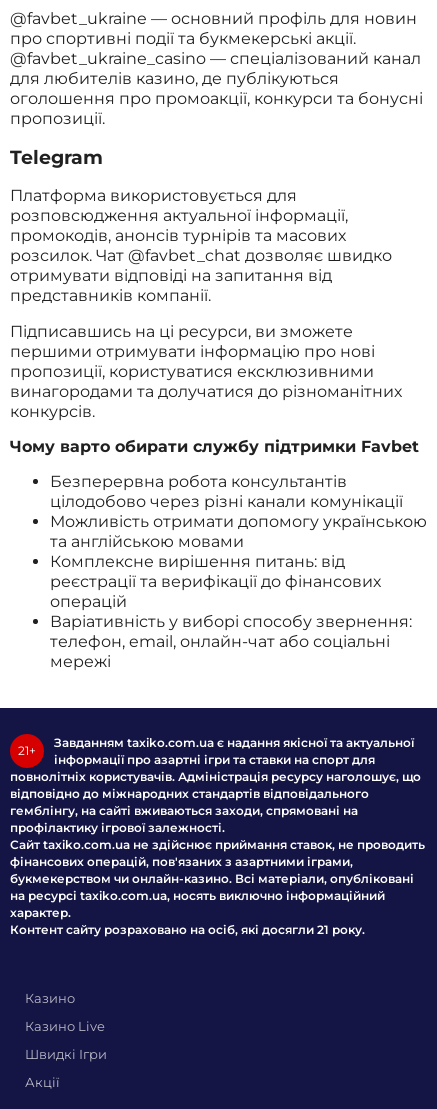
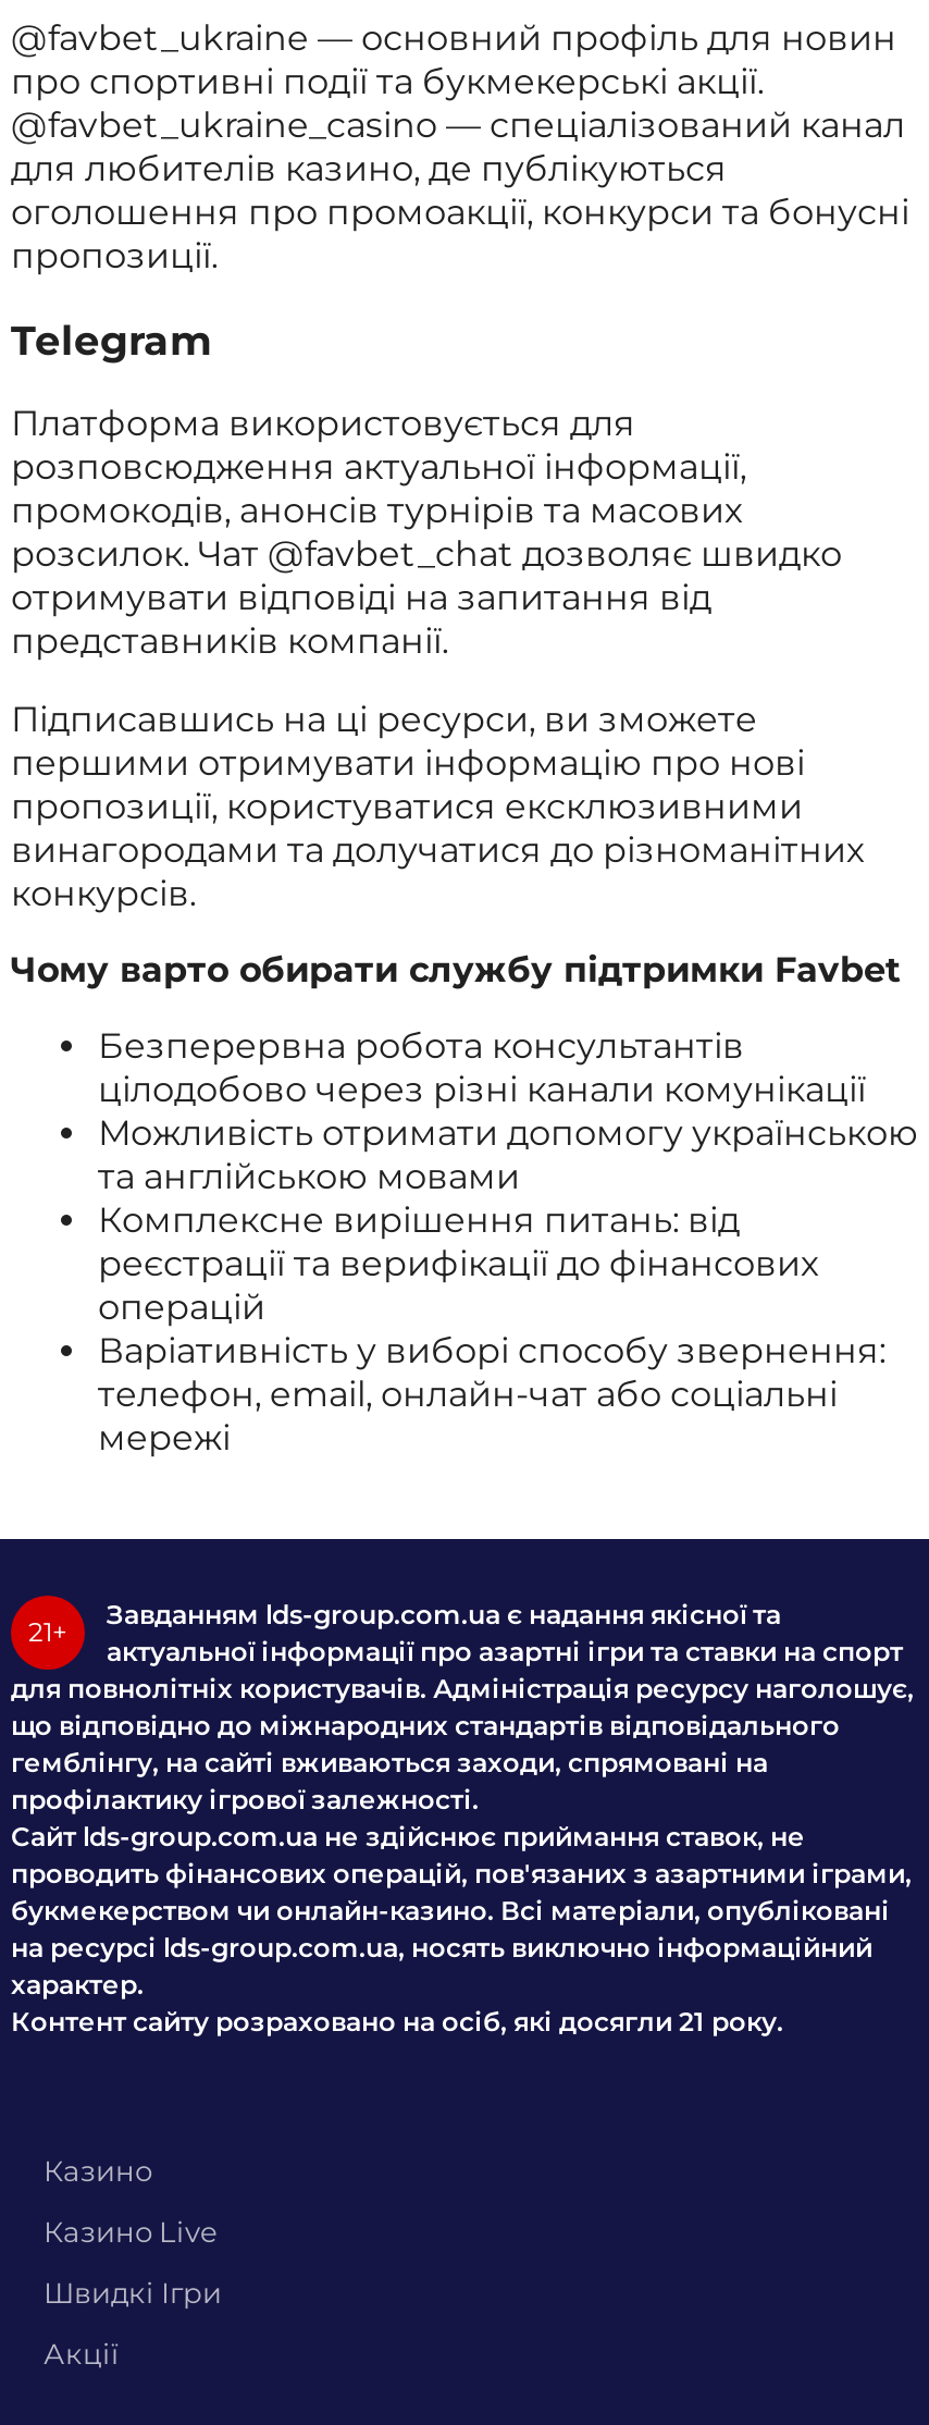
- Завданням taxiko.com.ua є надання якісної та актуальної
- інформації про азартні ігри та ставки на спорт для
- повнолітніх користувачів. Адміністрація ресурсу наголошує, що
- відповідно до міжнародних стандартів відповідального
+ Завданням lds-group.com.ua є надання якісної та
+ актуальної інформації про азартні ігри та ставки на спорт
+ для повнолітніх користувачів. Адміністрація ресурсу наголошує,
+ що відповідно до міжнародних стандартів відповідального

- Сайт taxiko.com.ua не здійснює приймання ставок, не проводить
- фінансових операцій, пов'язаних з азартними іграми,
+ Сайт lds-group.com.ua не здійснює приймання ставок, не
+ проводить фінансових операцій, пов'язаних з азартними іграми,

- на ресурсі taxiko.com.ua, носять виключно інформаційний
+ на ресурсі lds-group.com.ua, носять виключно інформаційний
